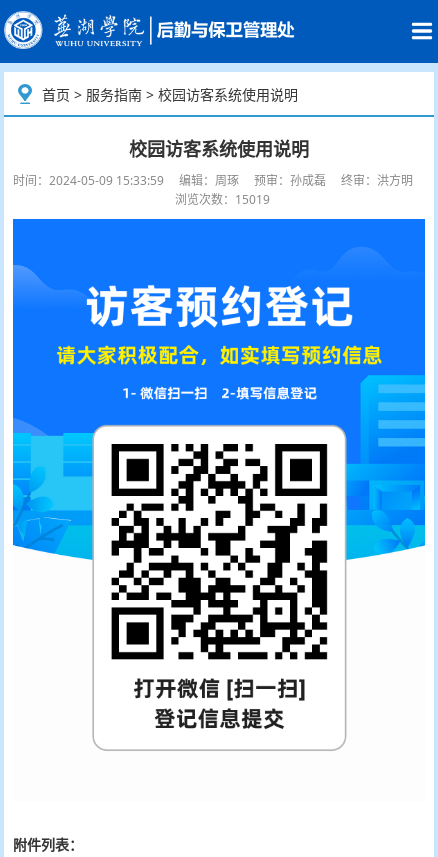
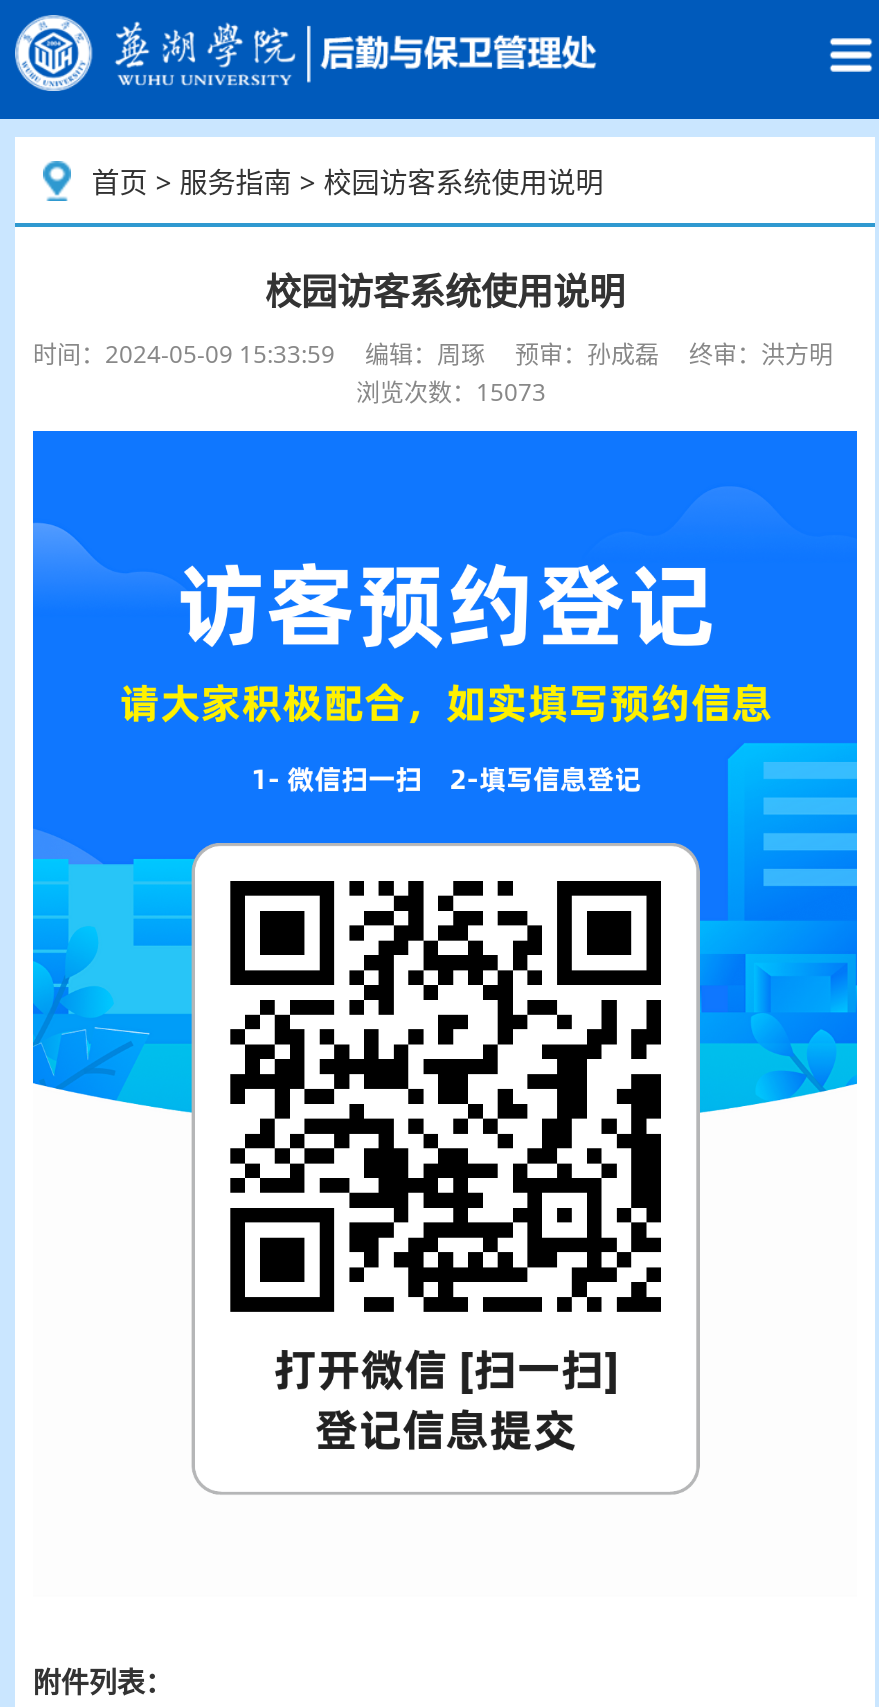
- 浏览次数：15019
+ 浏览次数：15073
